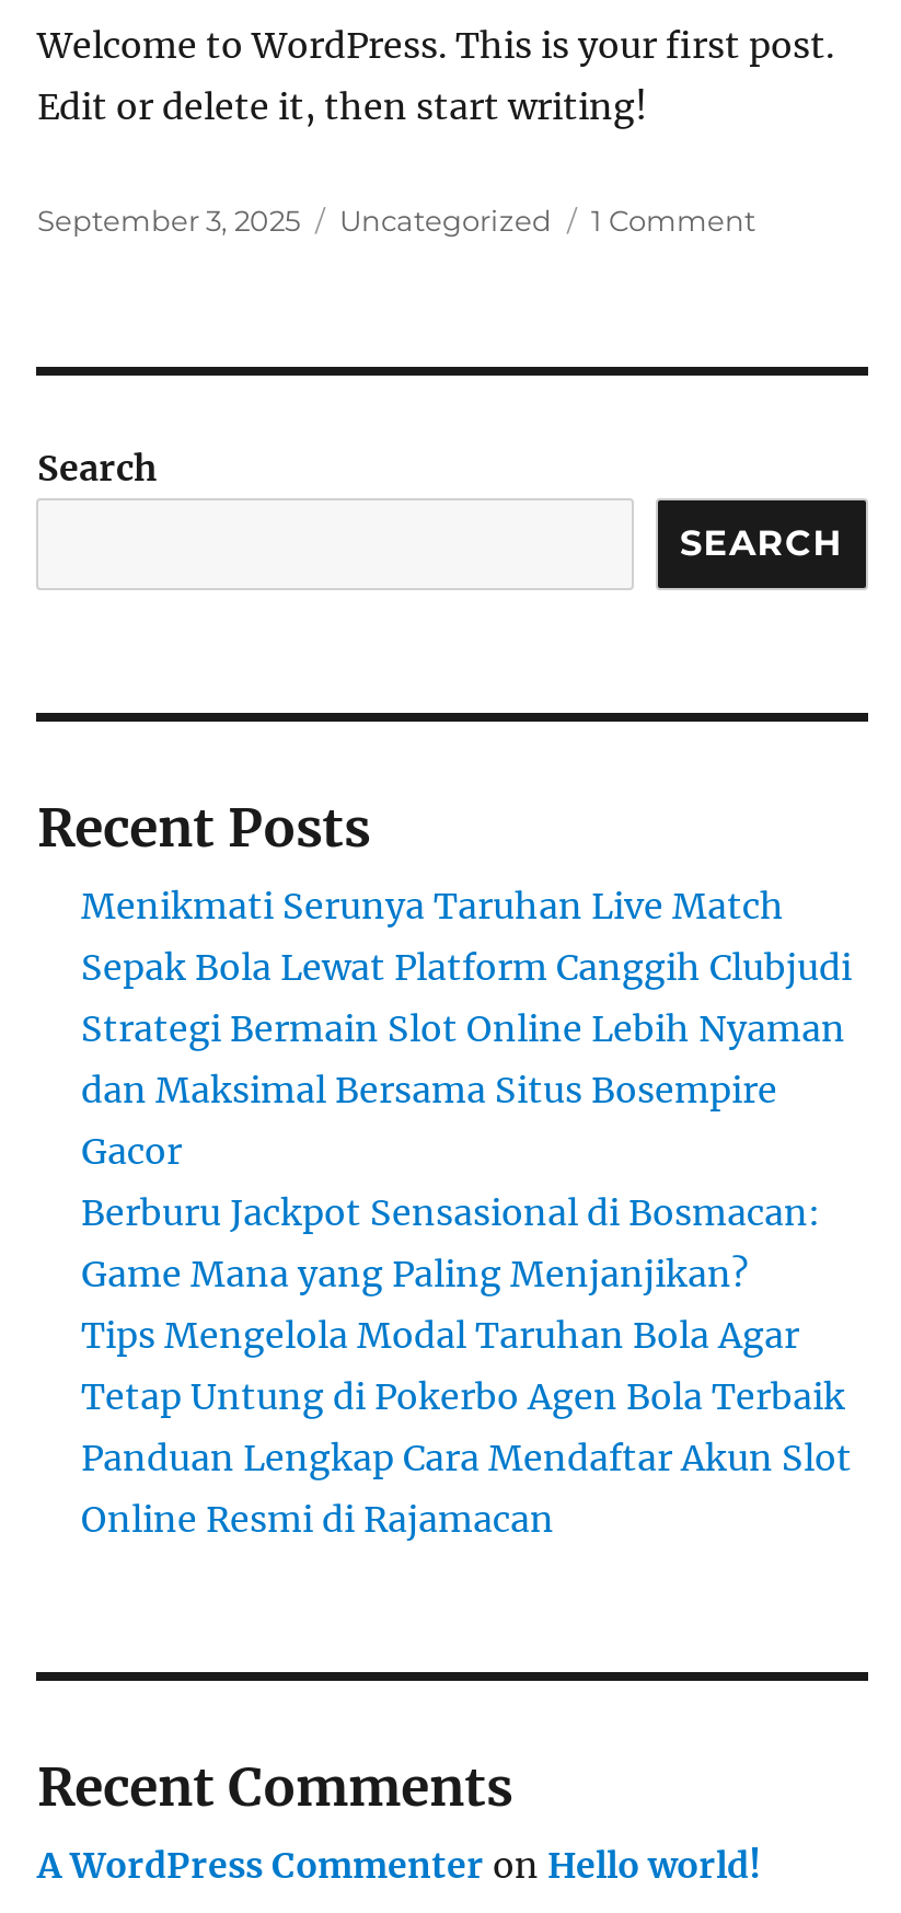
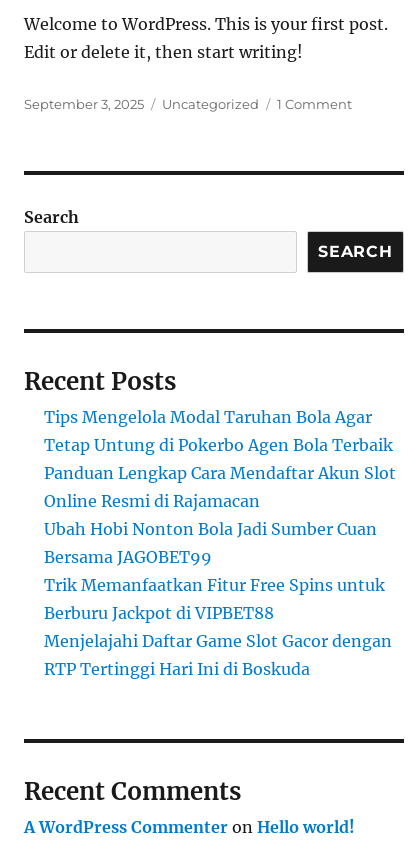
- Menikmati Serunya Taruhan Live Match
- Sepak Bola Lewat Platform Canggih Clubjudi
- Strategi Bermain Slot Online Lebih Nyaman
- dan Maksimal Bersama Situs Bosempire
- Gacor
- Berburu Jackpot Sensasional di Bosmacan:
- Game Mana yang Paling Menjanjikan?

moved up: Tips Mengelola Modal Taruhan Bola Agar | Tetap Untung di Pokerbo Agen Bola Terbaik | Panduan Lengkap Cara Mendaftar Akun Slot | Online Resmi di Rajamacan

+ Ubah Hobi Nonton Bola Jadi Sumber Cuan
+ Bersama JAGOBET99
+ Trik Memanfaatkan Fitur Free Spins untuk
+ Berburu Jackpot di VIPBET88
+ Menjelajahi Daftar Game Slot Gacor dengan
+ RTP Tertinggi Hari Ini di Boskuda
